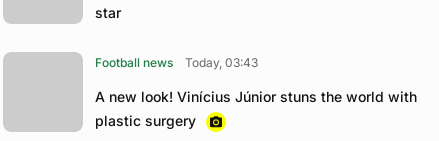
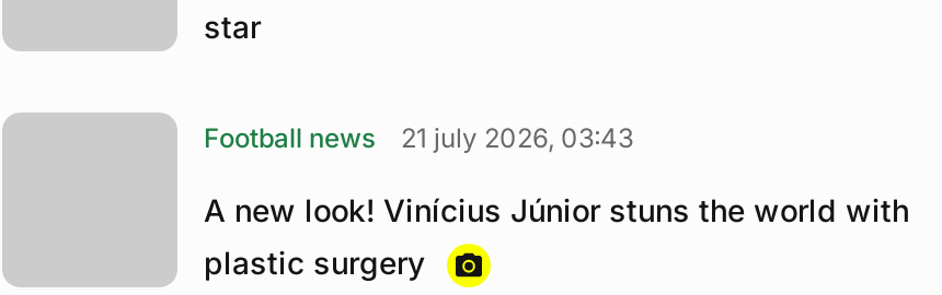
- Football news Today, 03:43
+ Football news 21 july 2026, 03:43
